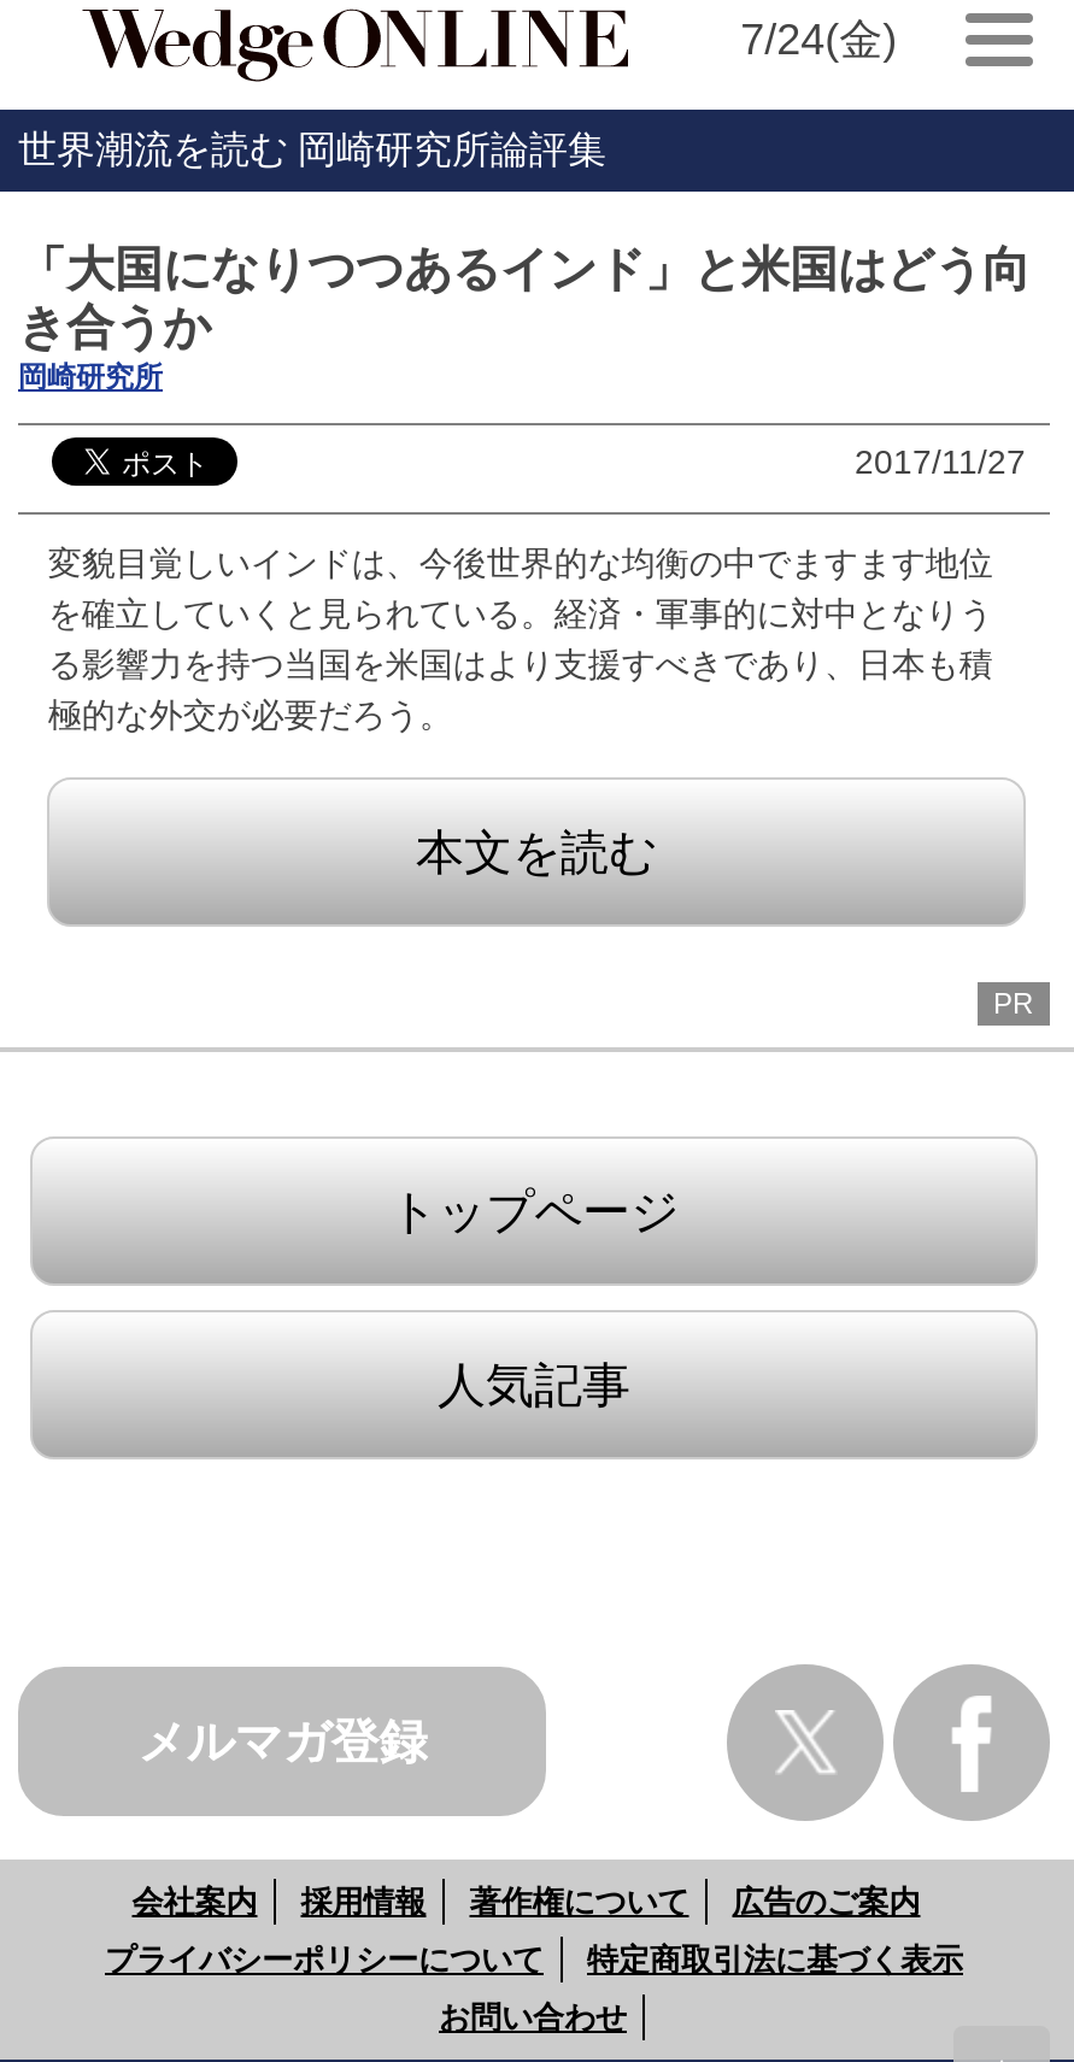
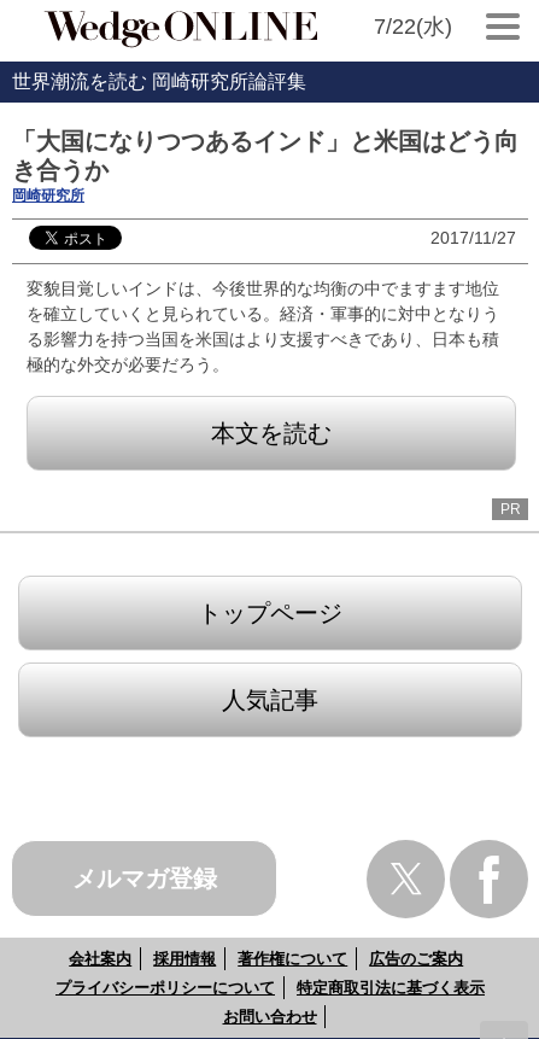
- 7/24(金)
+ 7/22(水)
